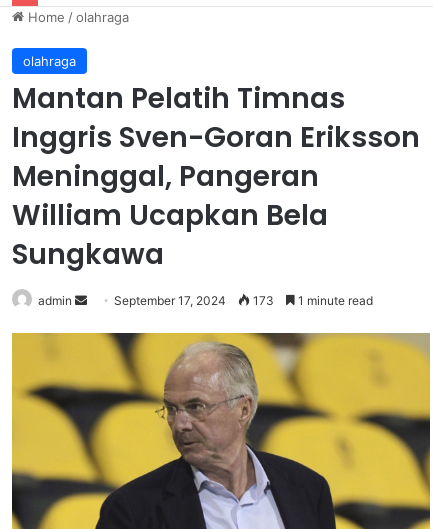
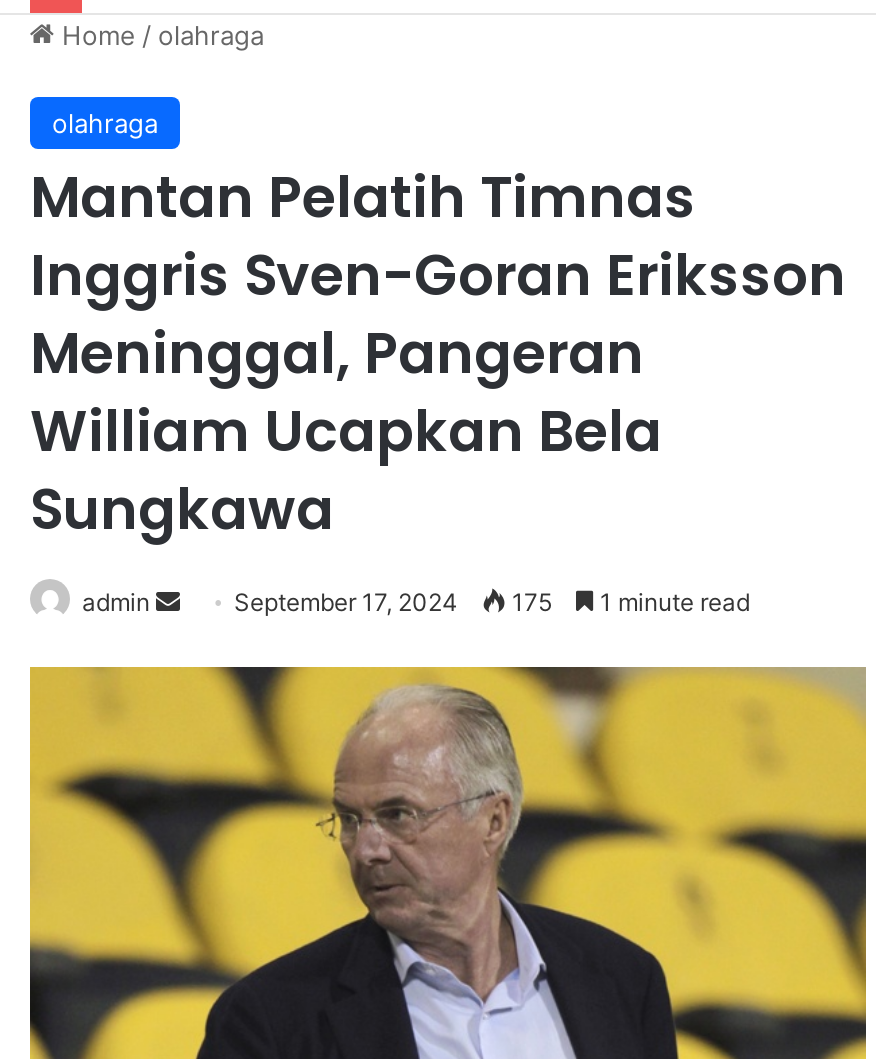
- 173
+ 175
